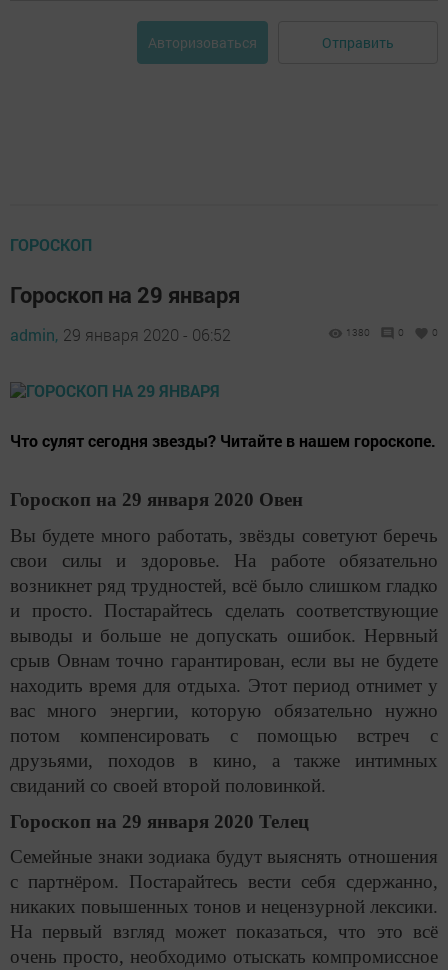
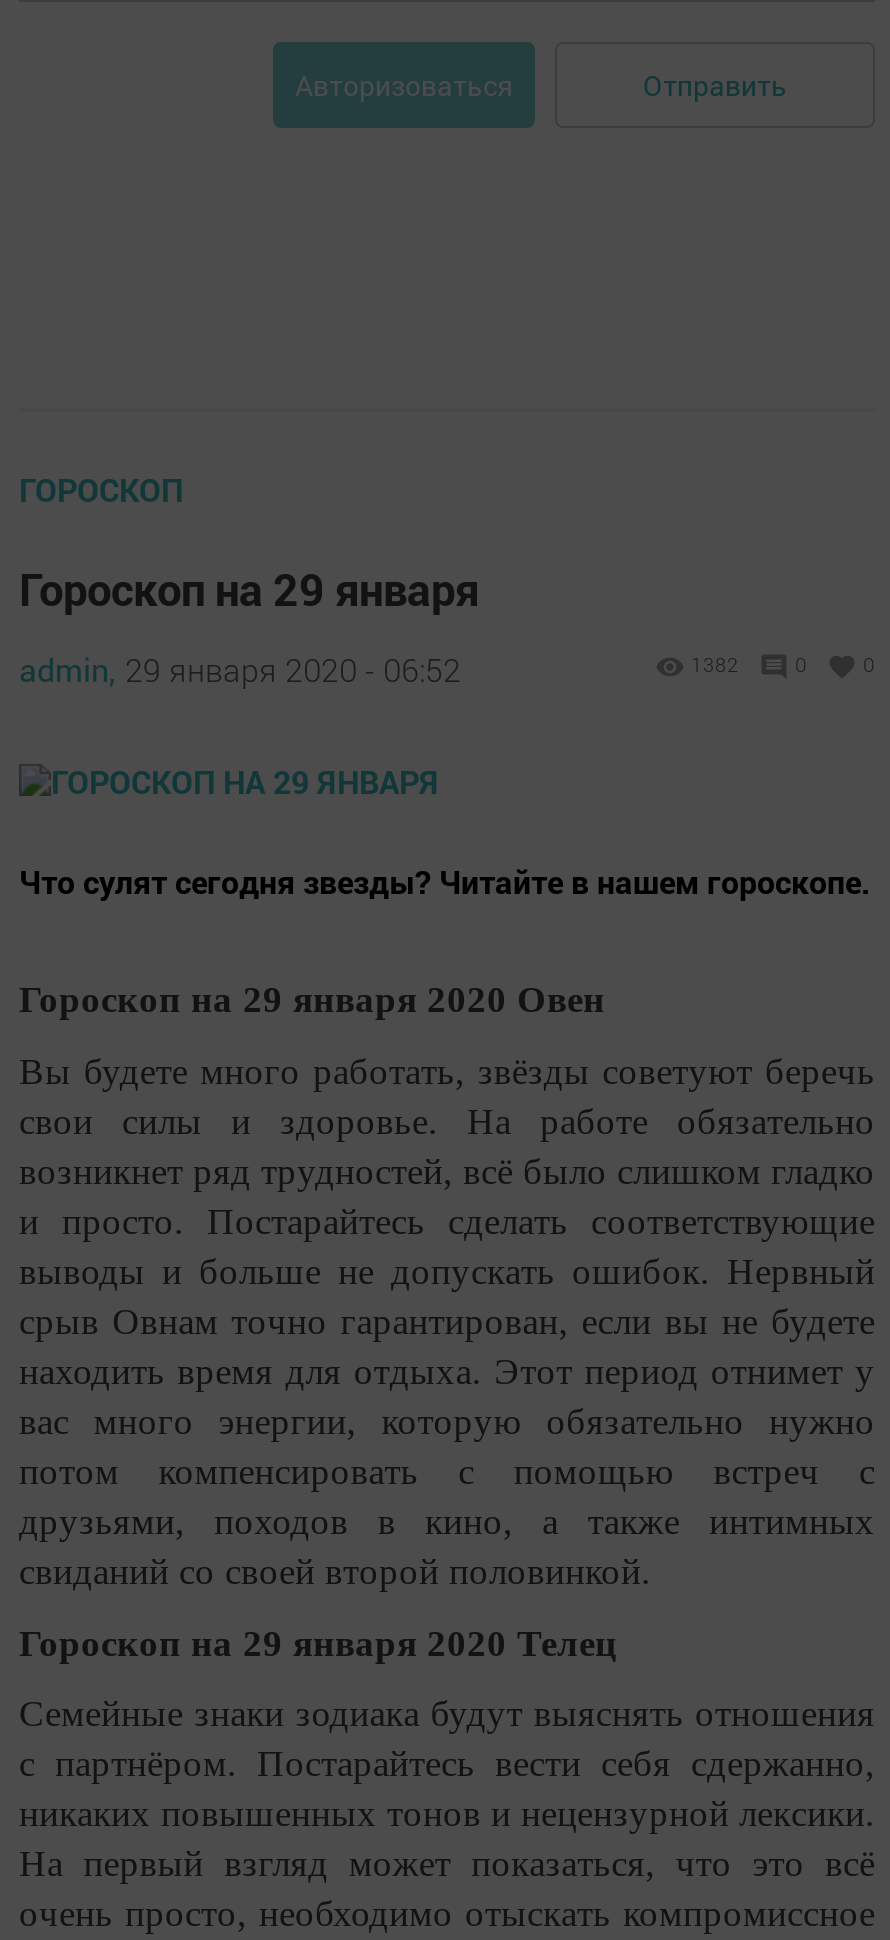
- 1380
+ 1382
